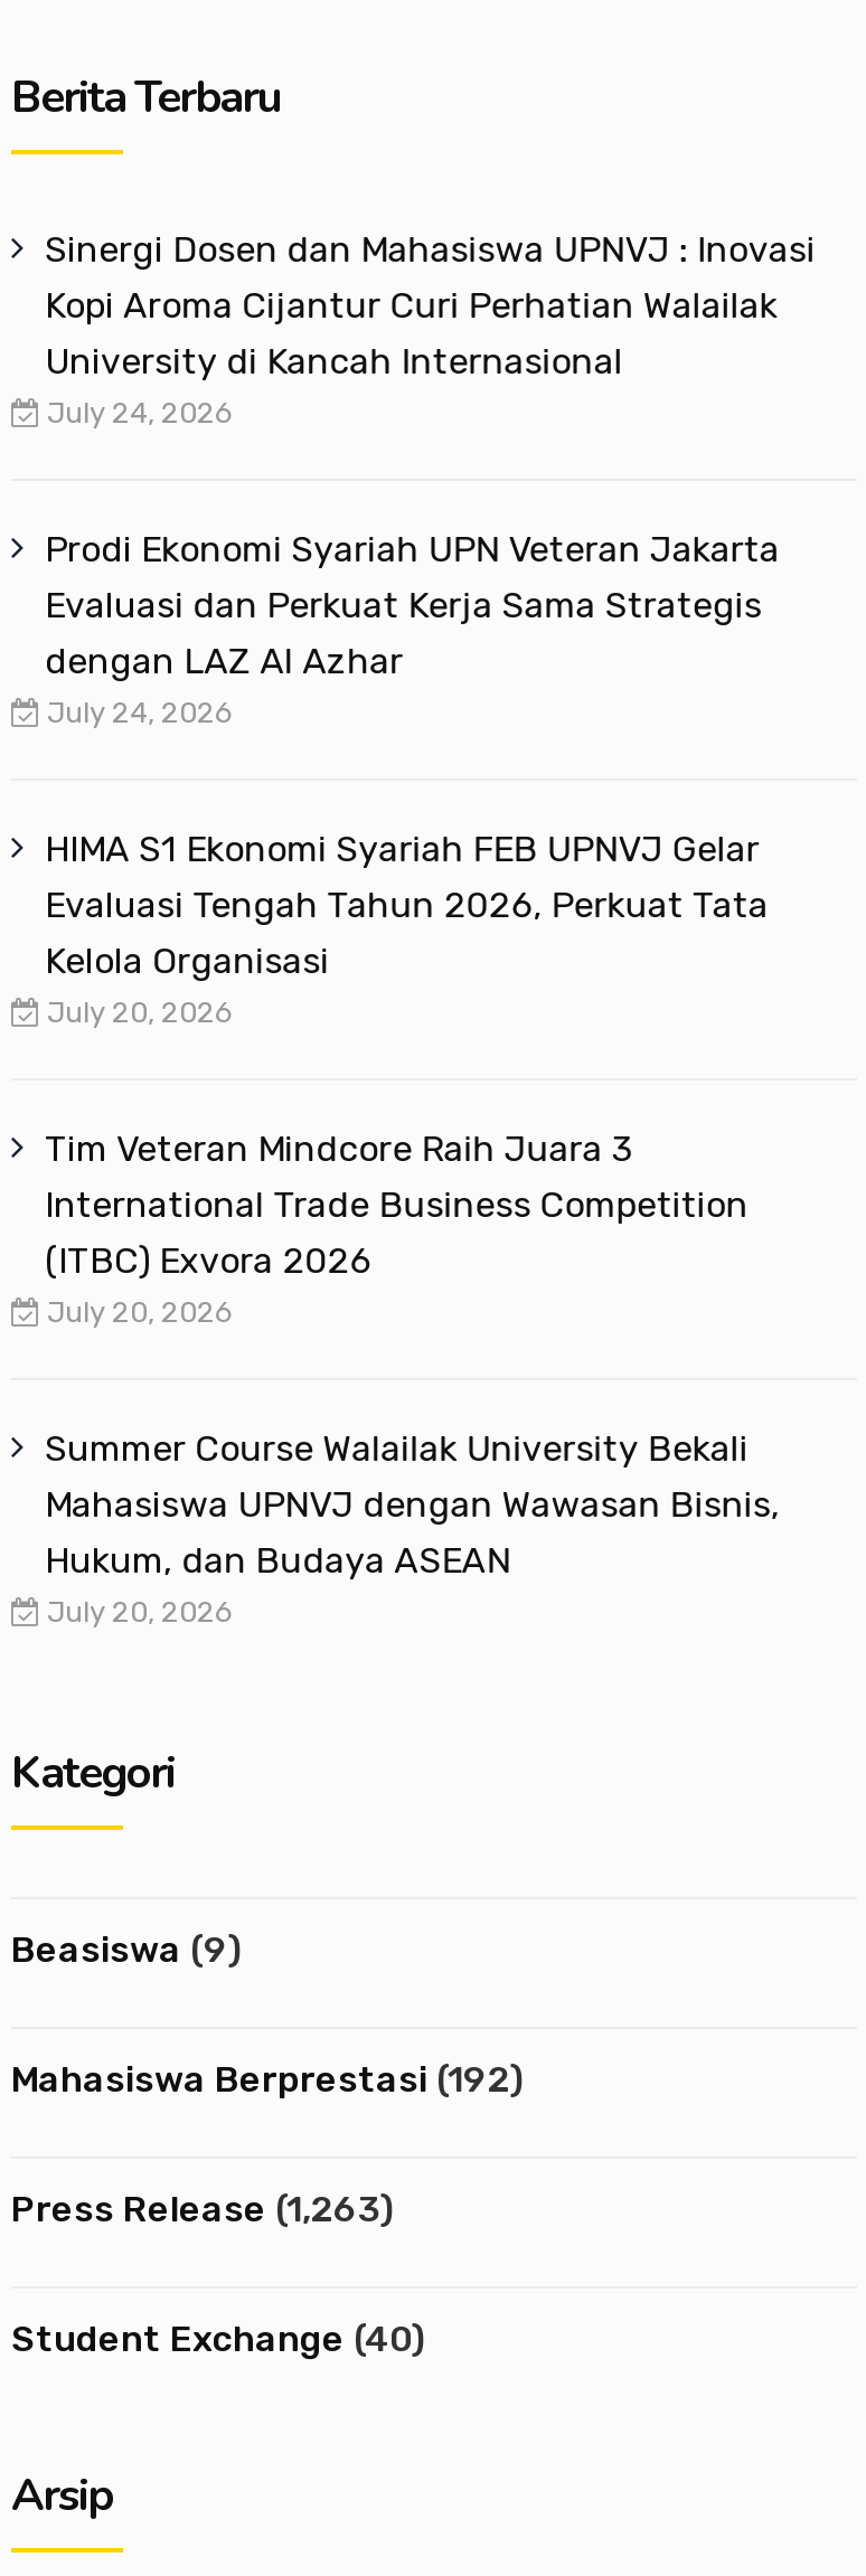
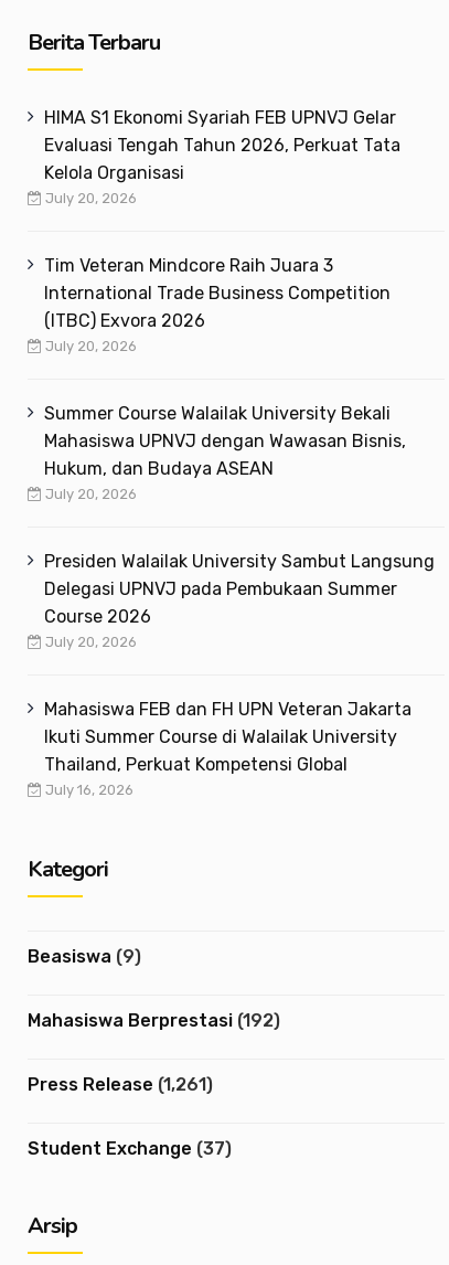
- Sinergi Dosen dan Mahasiswa UPNVJ : Inovasi
- Kopi Aroma Cijantur Curi Perhatian Walailak
- University di Kancah Internasional
- July 24, 2026
- Prodi Ekonomi Syariah UPN Veteran Jakarta
- Evaluasi dan Perkuat Kerja Sama Strategis
- dengan LAZ Al Azhar
- July 24, 2026

moved up: HIMA S1 Ekonomi Syariah FEB UPNVJ Gelar | Evaluasi Tengah Tahun 2026, Perkuat Tata | Kelola Organisasi | ... | Hukum, dan Budaya ASEAN | July 20, 2026

+ Presiden Walailak University Sambut Langsung
+ Delegasi UPNVJ pada Pembukaan Summer
+ Course 2026
+ July 20, 2026
+ Mahasiswa FEB dan FH UPN Veteran Jakarta
+ Ikuti Summer Course di Walailak University
+ Thailand, Perkuat Kompetensi Global
+ July 16, 2026

- Press Release (1,263)
+ Press Release (1,261)

- Student Exchange (40)
+ Student Exchange (37)
